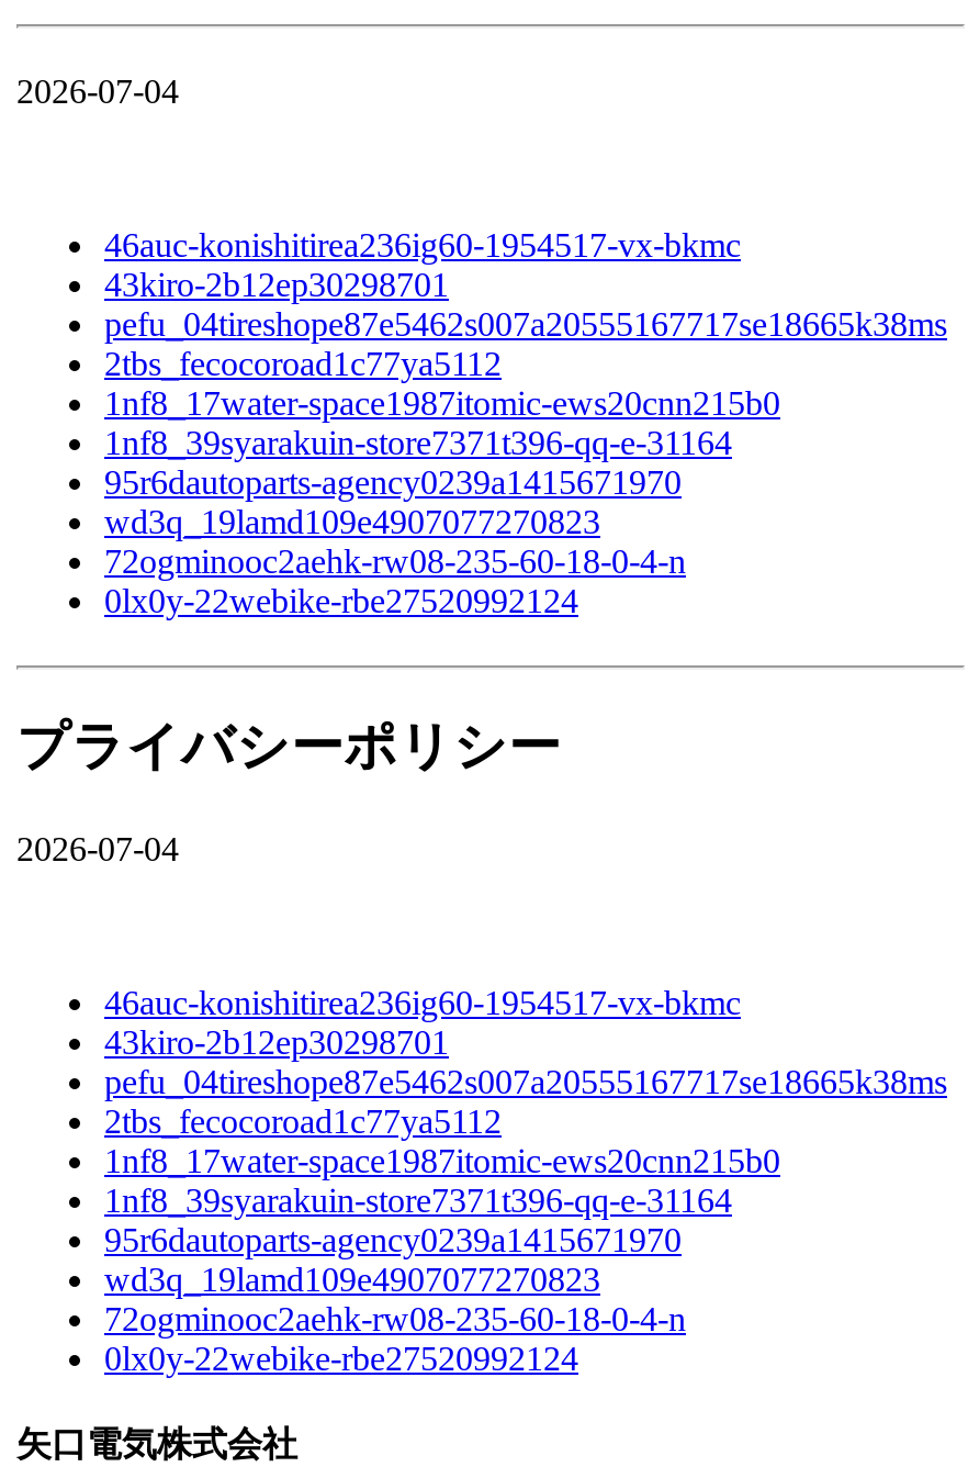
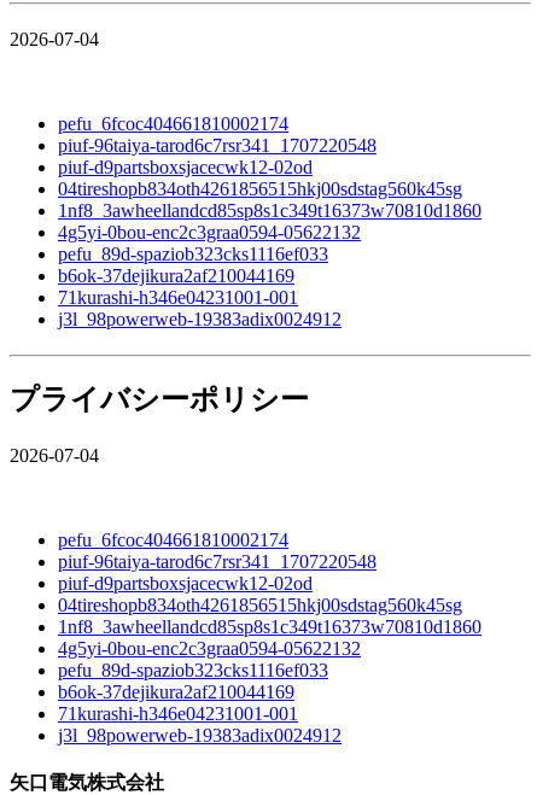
- 46auc-konishitirea236ig60-1954517-vx-bkmc
- 43kiro-2b12ep30298701
- pefu_04tireshope87e5462s007a20555167717se18665k38ms
- 2tbs_fecocoroad1c77ya5112
- 1nf8_17water-space1987itomic-ews20cnn215b0
- 1nf8_39syarakuin-store7371t396-qq-e-31164
- 95r6dautoparts-agency0239a1415671970
- wd3q_19lamd109e4907077270823
- 72ogminooc2aehk-rw08-235-60-18-0-4-n
- 0lx0y-22webike-rbe27520992124
+ pefu_6fcoc404661810002174
+ piuf-96taiya-tarod6c7rsr341_1707220548
+ piuf-d9partsboxsjacecwk12-02od
+ 04tireshopb834oth4261856515hkj00sdstag560k45sg
+ 1nf8_3awheellandcd85sp8s1c349t16373w70810d1860
+ 4g5yi-0bou-enc2c3graa0594-05622132
+ pefu_89d-spaziob323cks1116ef033
+ b6ok-37dejikura2af210044169
+ 71kurashi-h346e04231001-001
+ j3l_98powerweb-19383adix0024912

- 46auc-konishitirea236ig60-1954517-vx-bkmc
- 43kiro-2b12ep30298701
- pefu_04tireshope87e5462s007a20555167717se18665k38ms
- 2tbs_fecocoroad1c77ya5112
- 1nf8_17water-space1987itomic-ews20cnn215b0
- 1nf8_39syarakuin-store7371t396-qq-e-31164
- 95r6dautoparts-agency0239a1415671970
- wd3q_19lamd109e4907077270823
- 72ogminooc2aehk-rw08-235-60-18-0-4-n
- 0lx0y-22webike-rbe27520992124
+ pefu_6fcoc404661810002174
+ piuf-96taiya-tarod6c7rsr341_1707220548
+ piuf-d9partsboxsjacecwk12-02od
+ 04tireshopb834oth4261856515hkj00sdstag560k45sg
+ 1nf8_3awheellandcd85sp8s1c349t16373w70810d1860
+ 4g5yi-0bou-enc2c3graa0594-05622132
+ pefu_89d-spaziob323cks1116ef033
+ b6ok-37dejikura2af210044169
+ 71kurashi-h346e04231001-001
+ j3l_98powerweb-19383adix0024912
